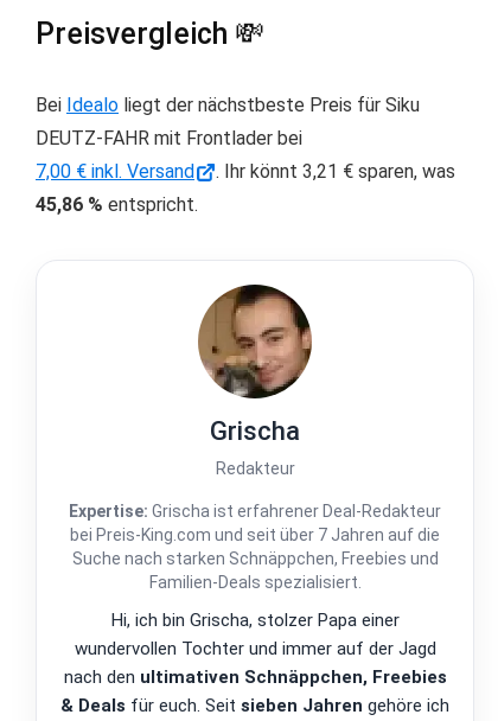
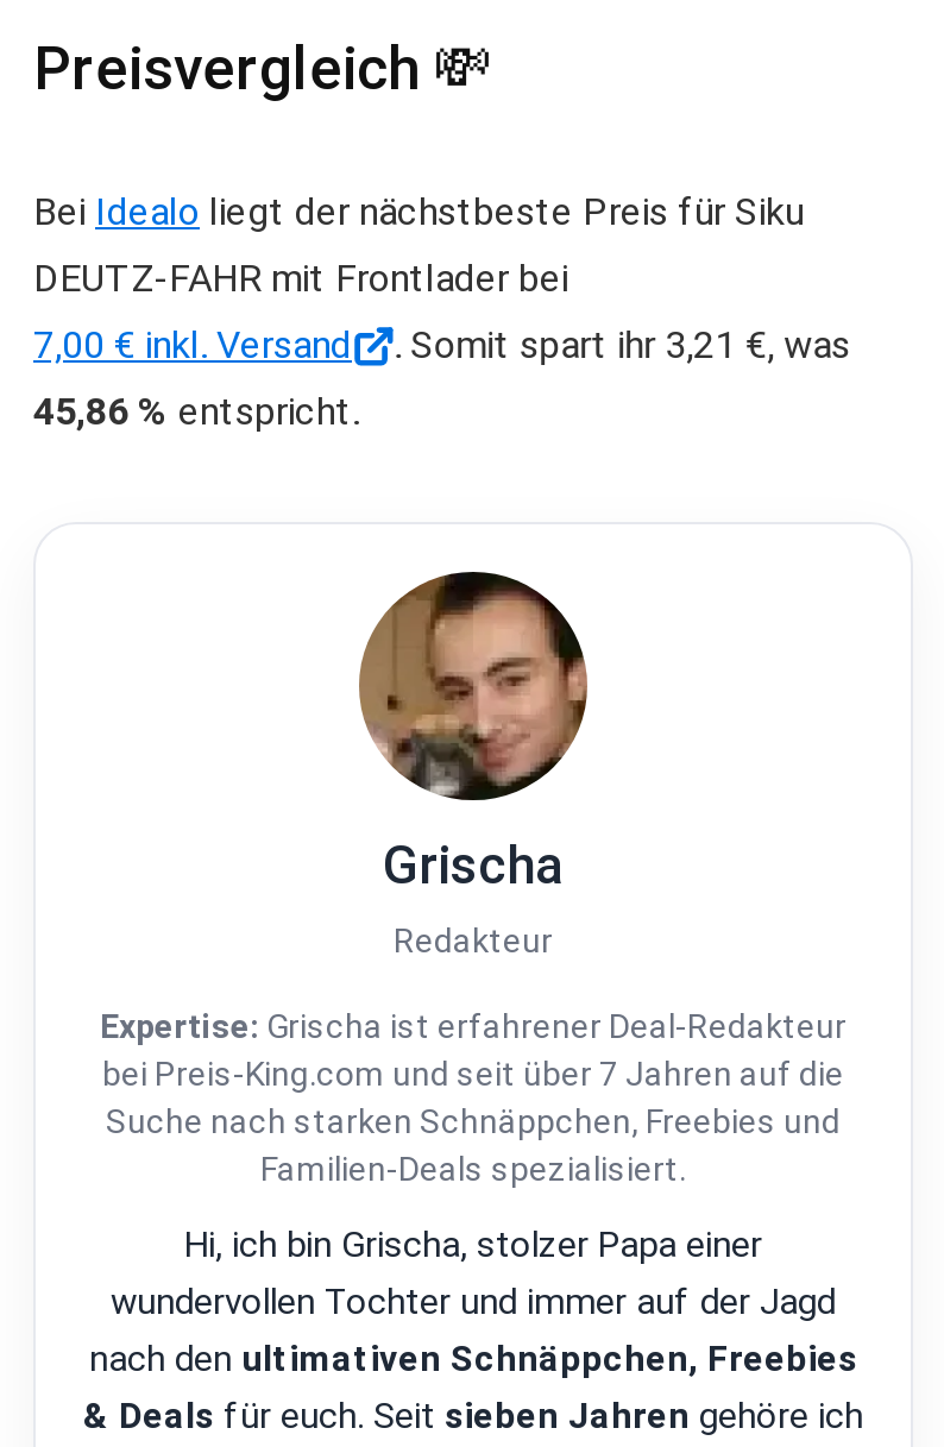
- . Ihr könnt 3,21 € sparen, was
+ . Somit spart ihr 3,21 €, was
